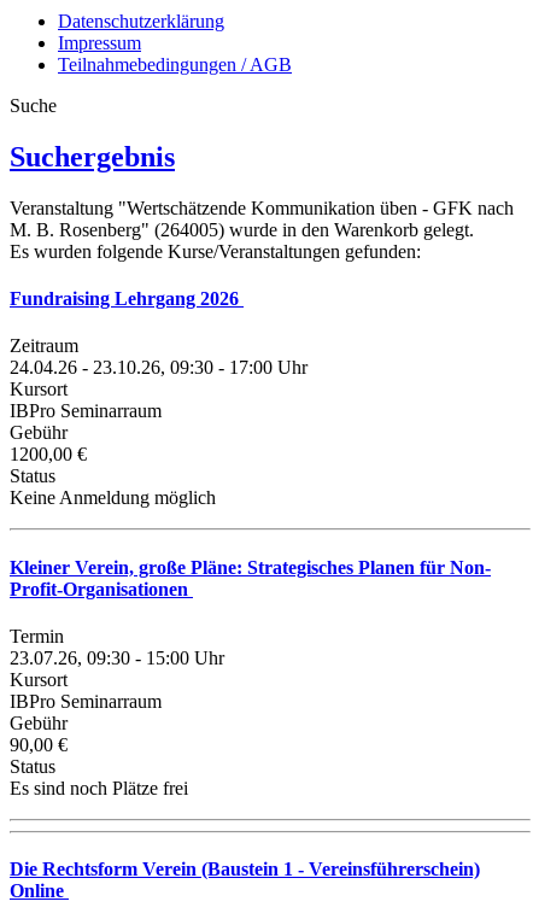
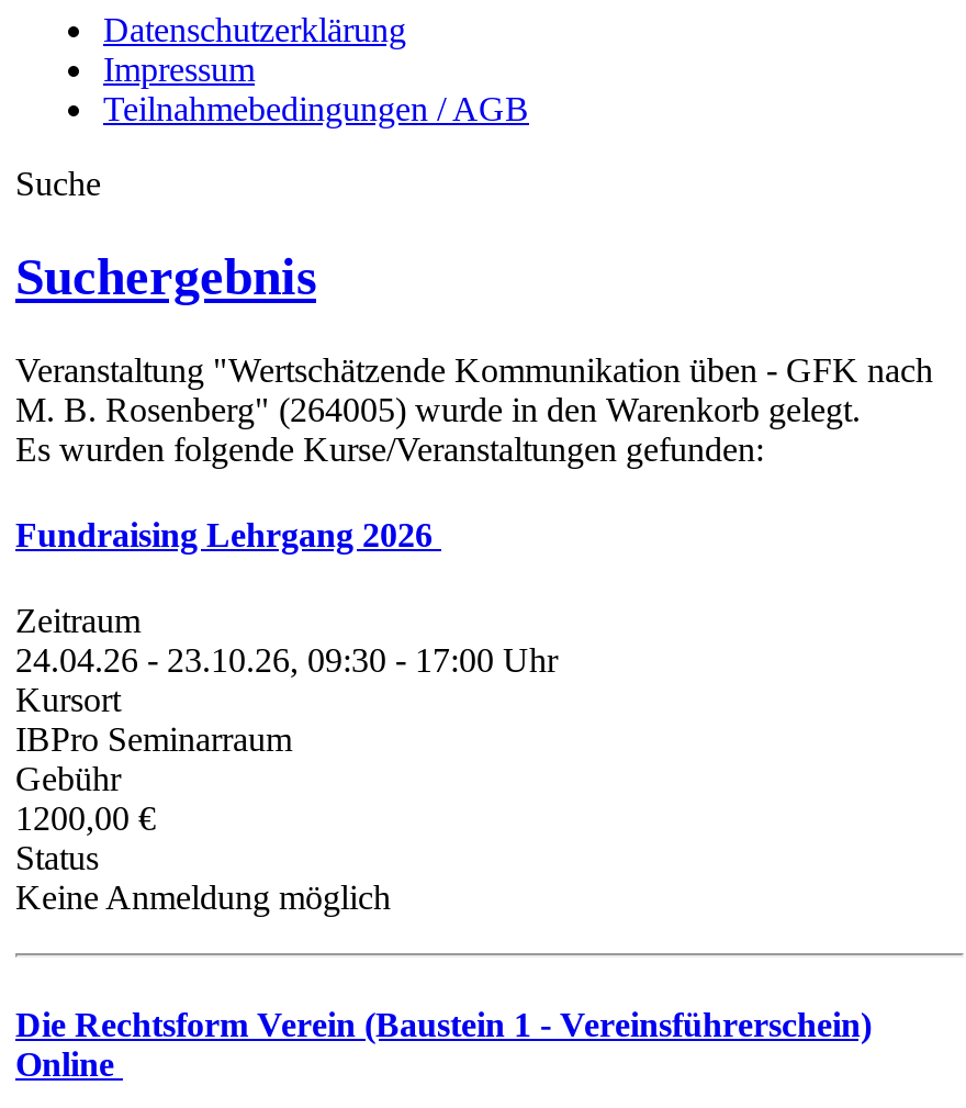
- Kleiner Verein, große Pläne: Strategisches Planen für Non-
- Profit-Organisationen
- Termin
- 23.07.26, 09:30 - 15:00 Uhr
- Kursort
- IBPro Seminarraum
- Gebühr
- 90,00 €
- Status
- Es sind noch Plätze frei
